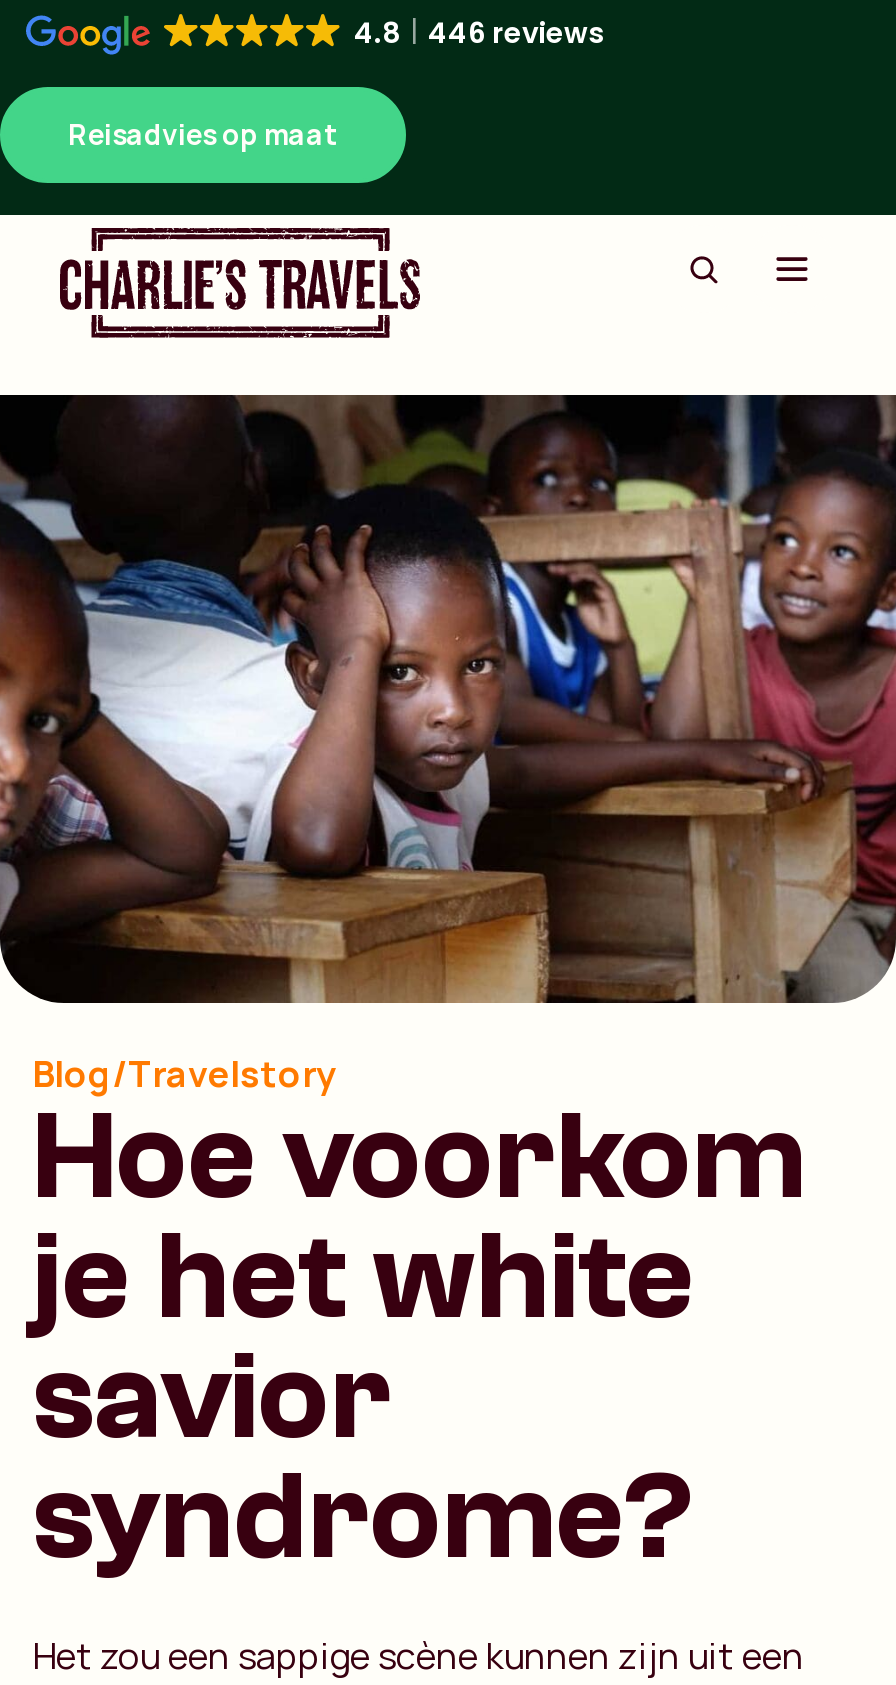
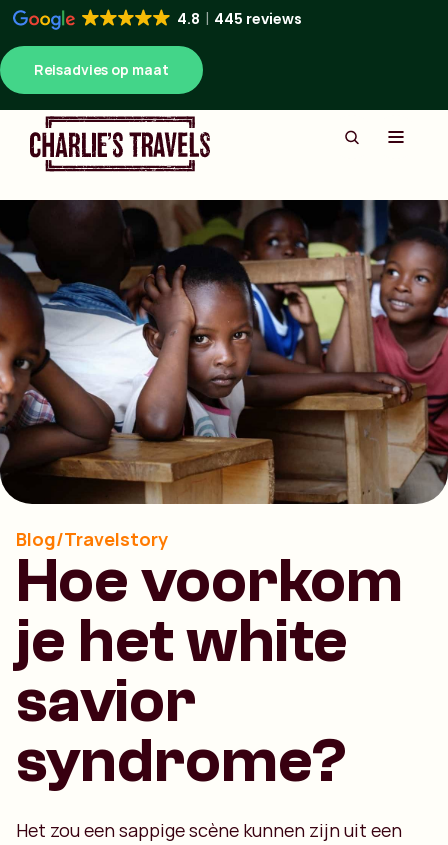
- 4.8 446 reviews
+ 4.8 445 reviews
